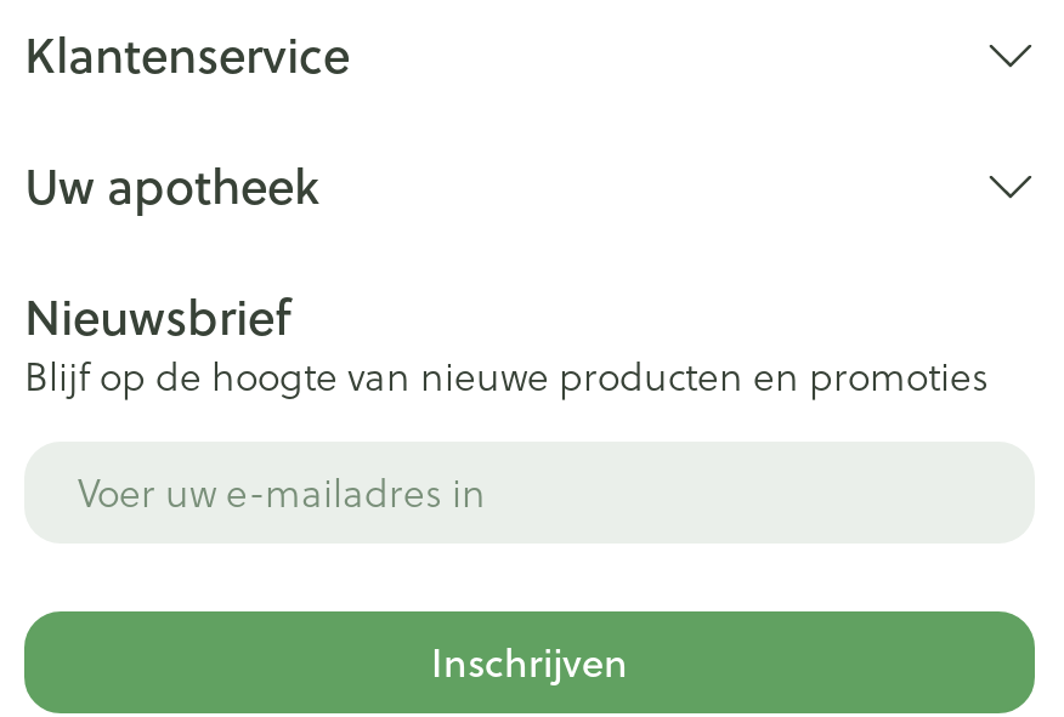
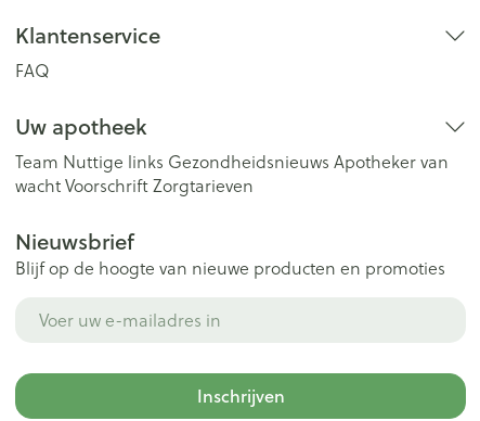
+ FAQ

+ Team Nuttige links Gezondheidsnieuws Apotheker van
+ wacht Voorschrift Zorgtarieven
